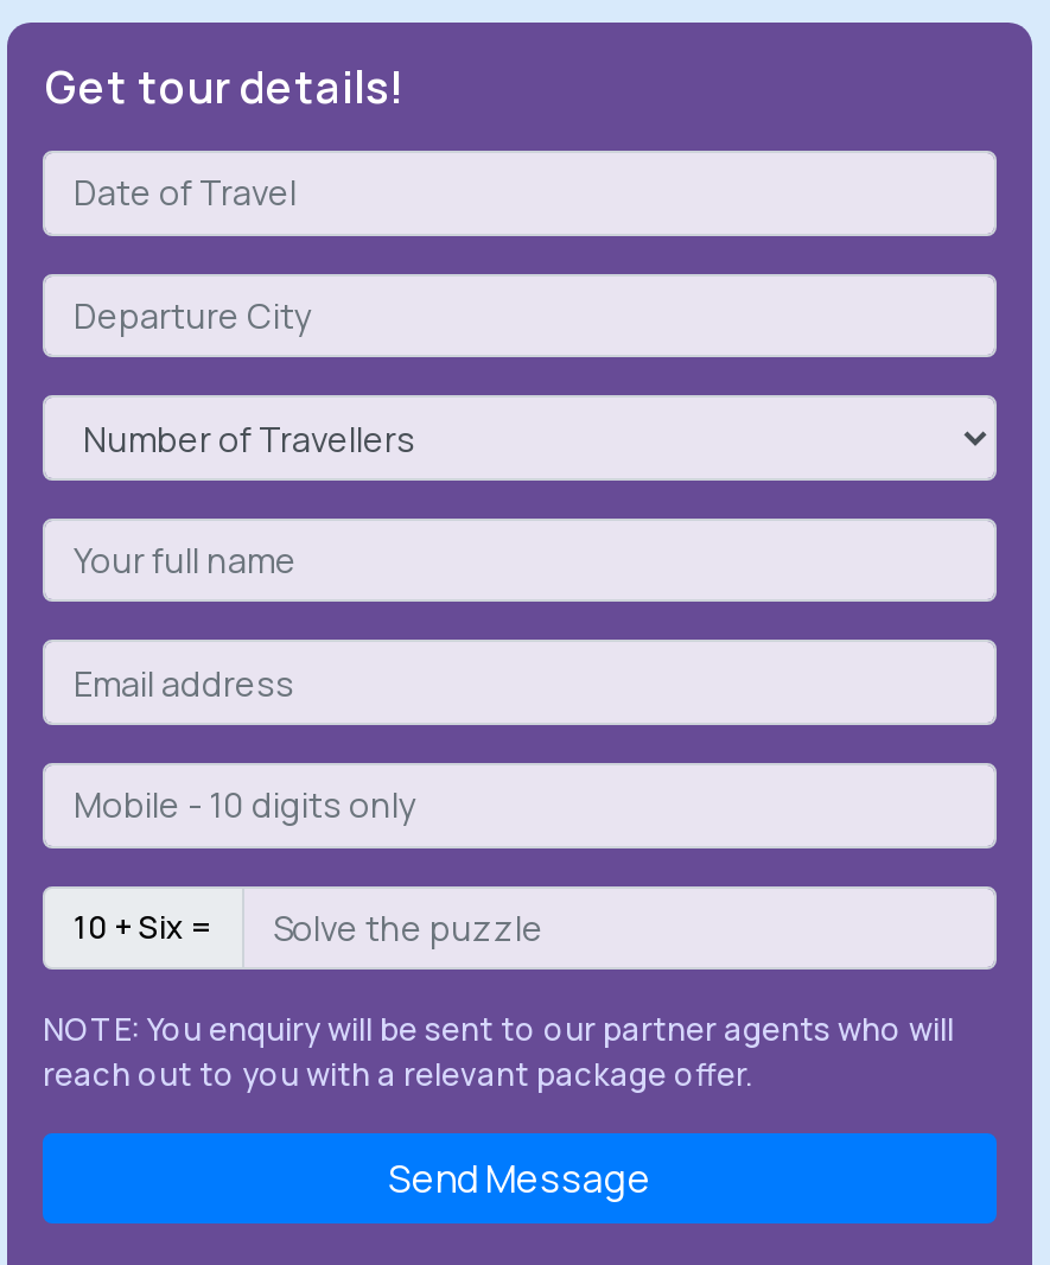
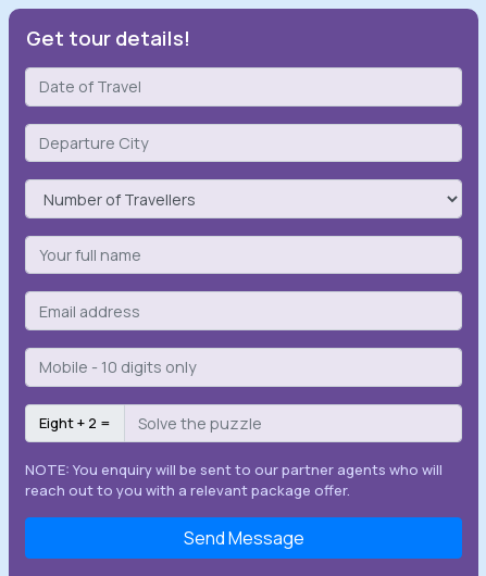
- 10 + Six =
+ Eight + 2 =
